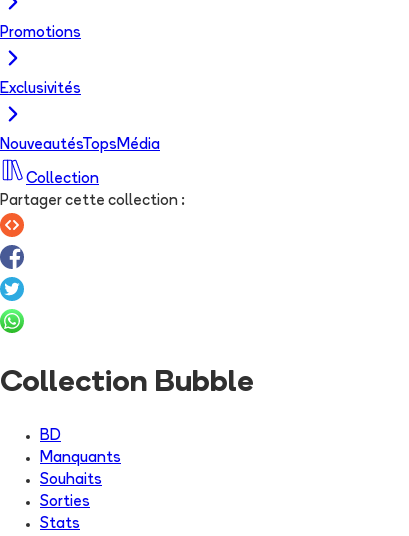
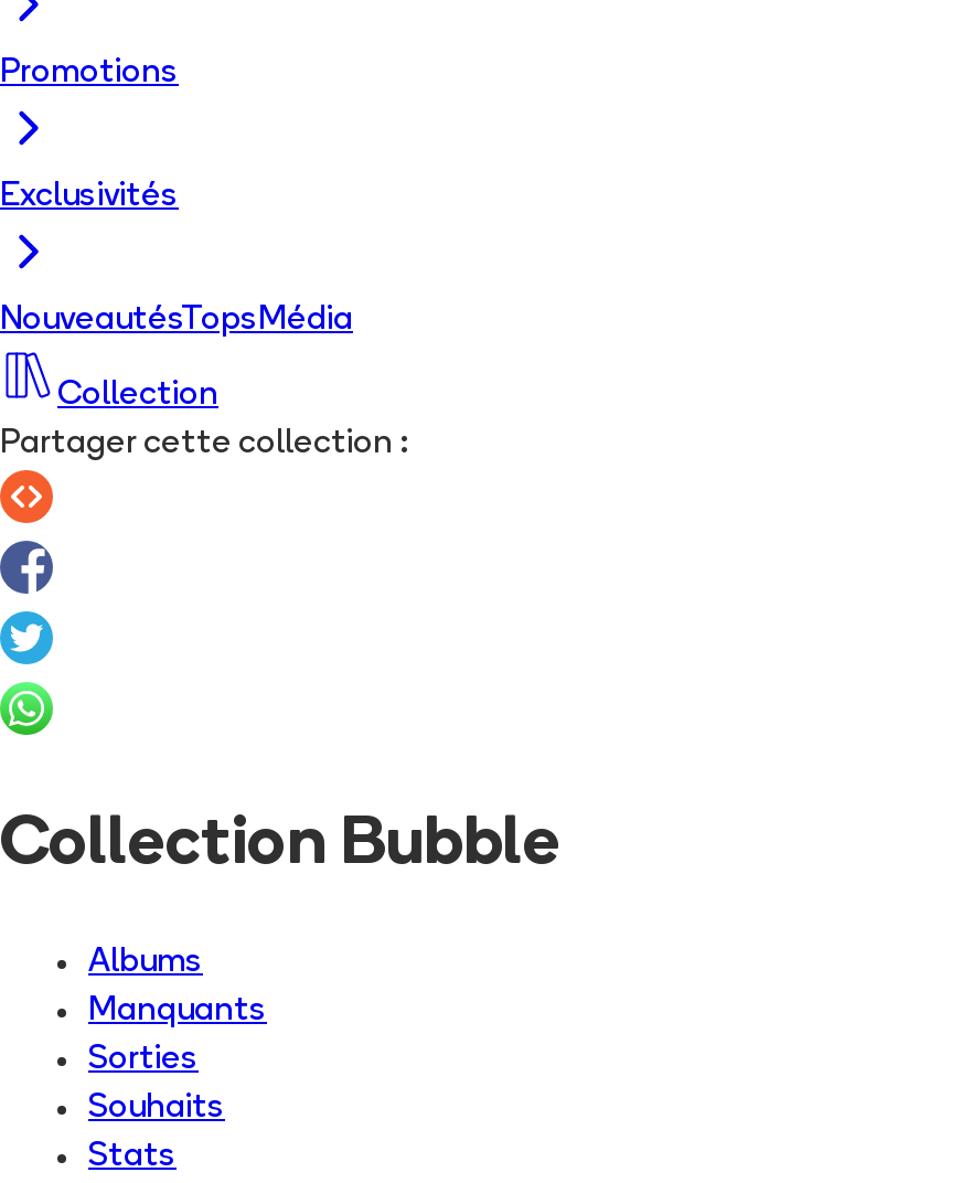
- BD
+ Albums

moved down: Souhaits

moved up: Sorties
